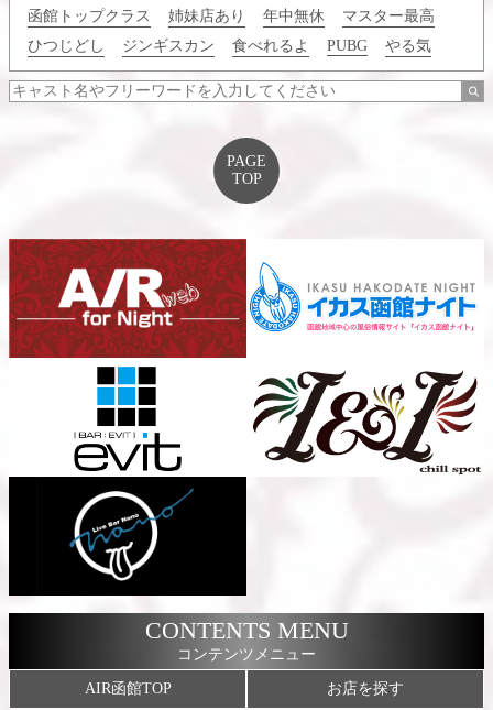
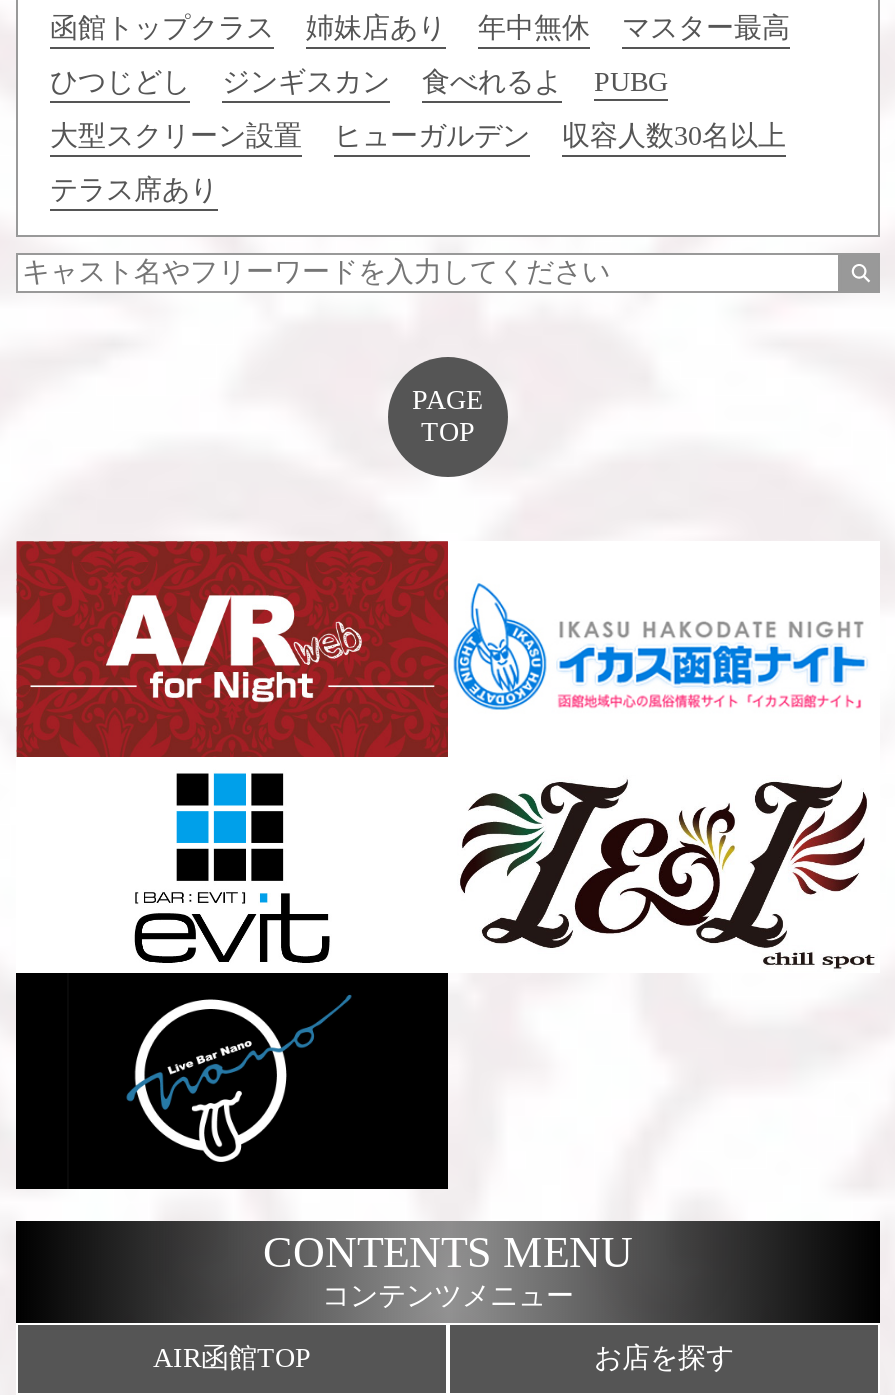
- やる気
+ 大型スクリーン設置
+ ヒューガルデン
+ 収容人数30名以上
+ テラス席あり
